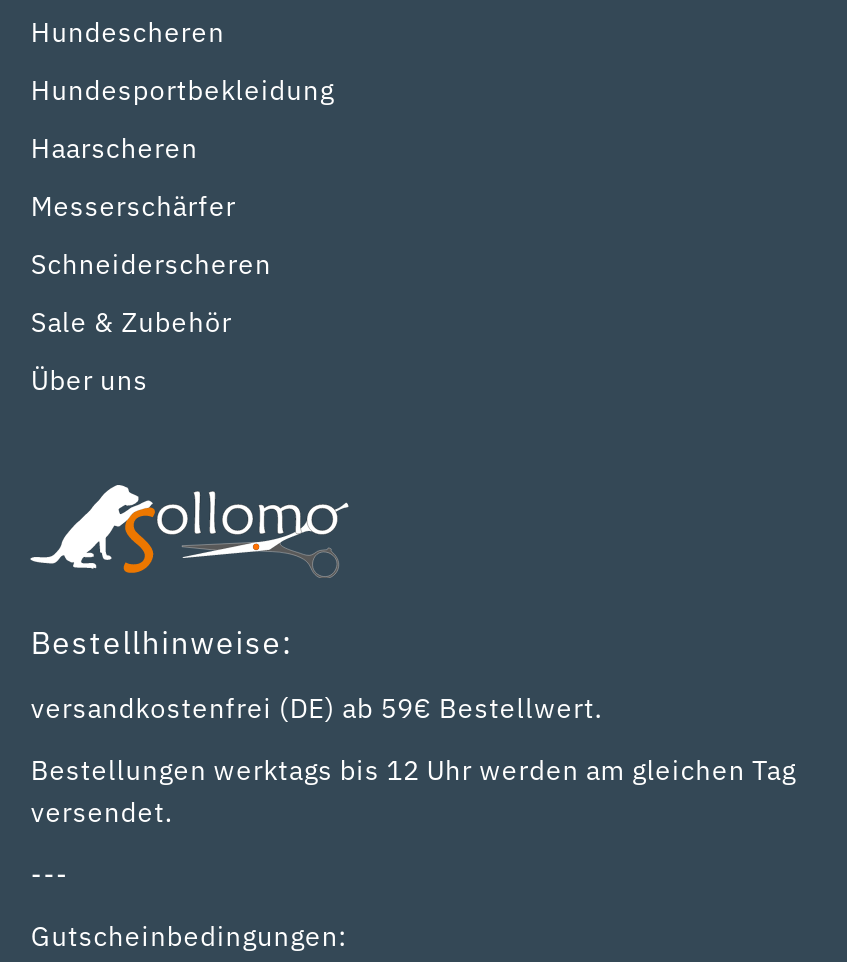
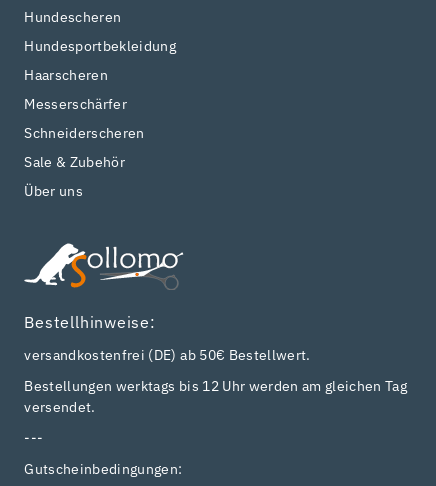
- versandkostenfrei (DE) ab 59€ Bestellwert.
+ versandkostenfrei (DE) ab 50€ Bestellwert.
